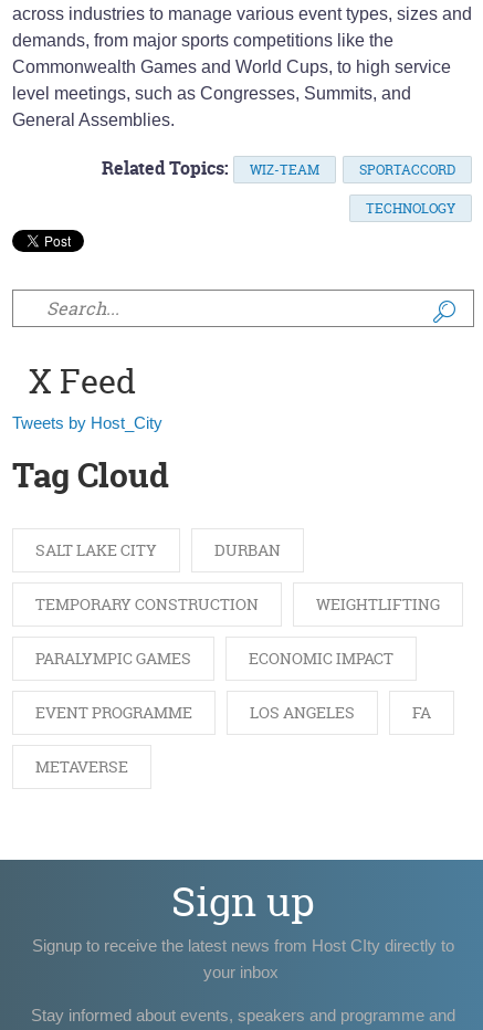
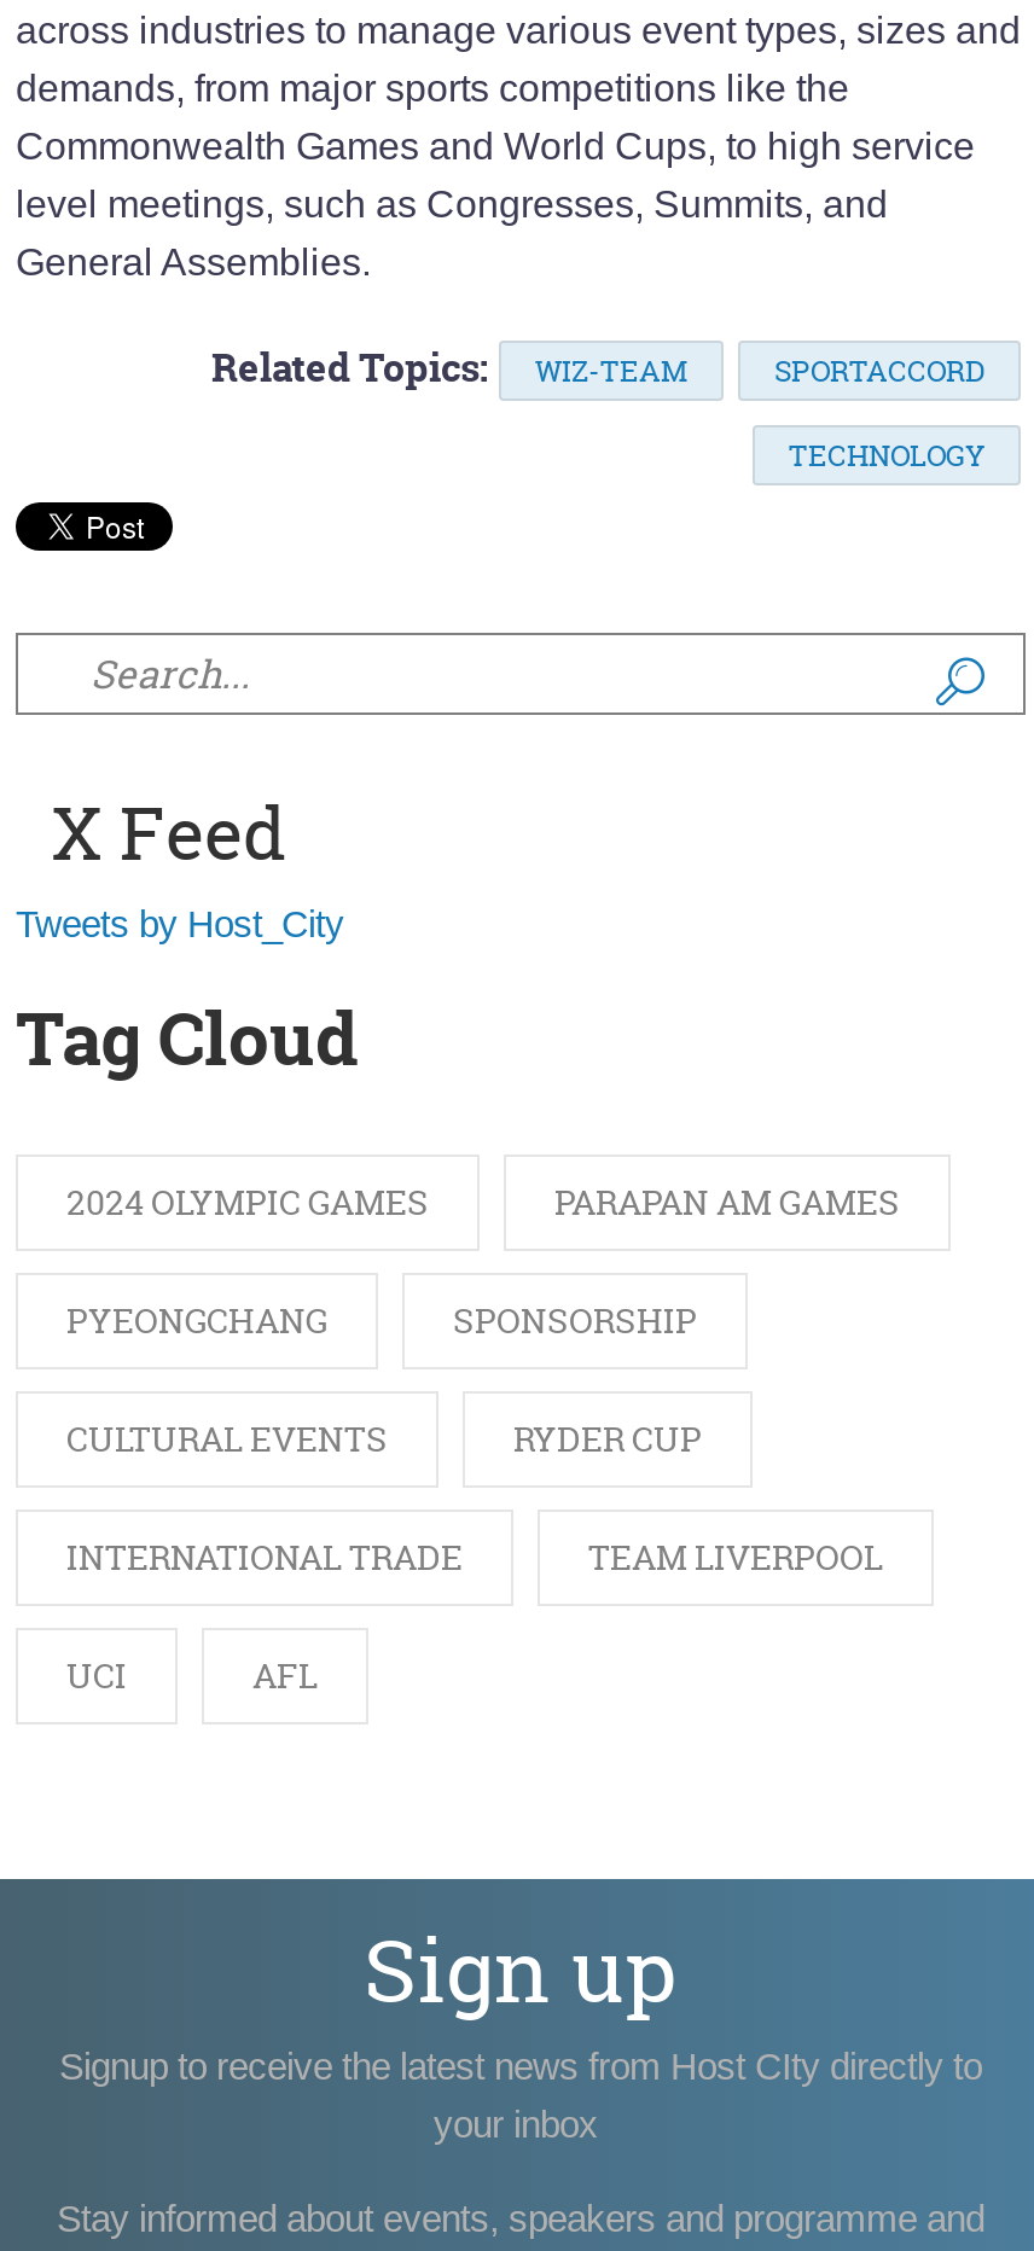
- SALT LAKE CITY
- DURBAN
+ 2024 OLYMPIC GAMES
+ PARAPAN AM GAMES

- TEMPORARY CONSTRUCTION
- WEIGHTLIFTING
+ PYEONGCHANG
+ SPONSORSHIP

- PARALYMPIC GAMES
- ECONOMIC IMPACT
+ CULTURAL EVENTS
+ RYDER CUP

- EVENT PROGRAMME
- LOS ANGELES
- FA
+ INTERNATIONAL TRADE
+ TEAM LIVERPOOL

- METAVERSE
+ UCI
+ AFL
